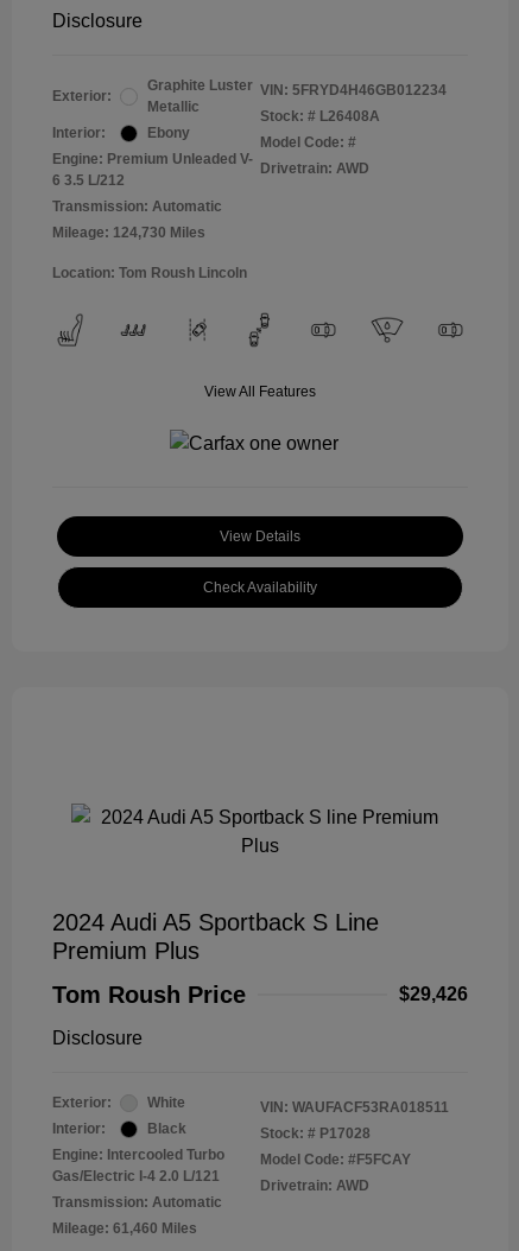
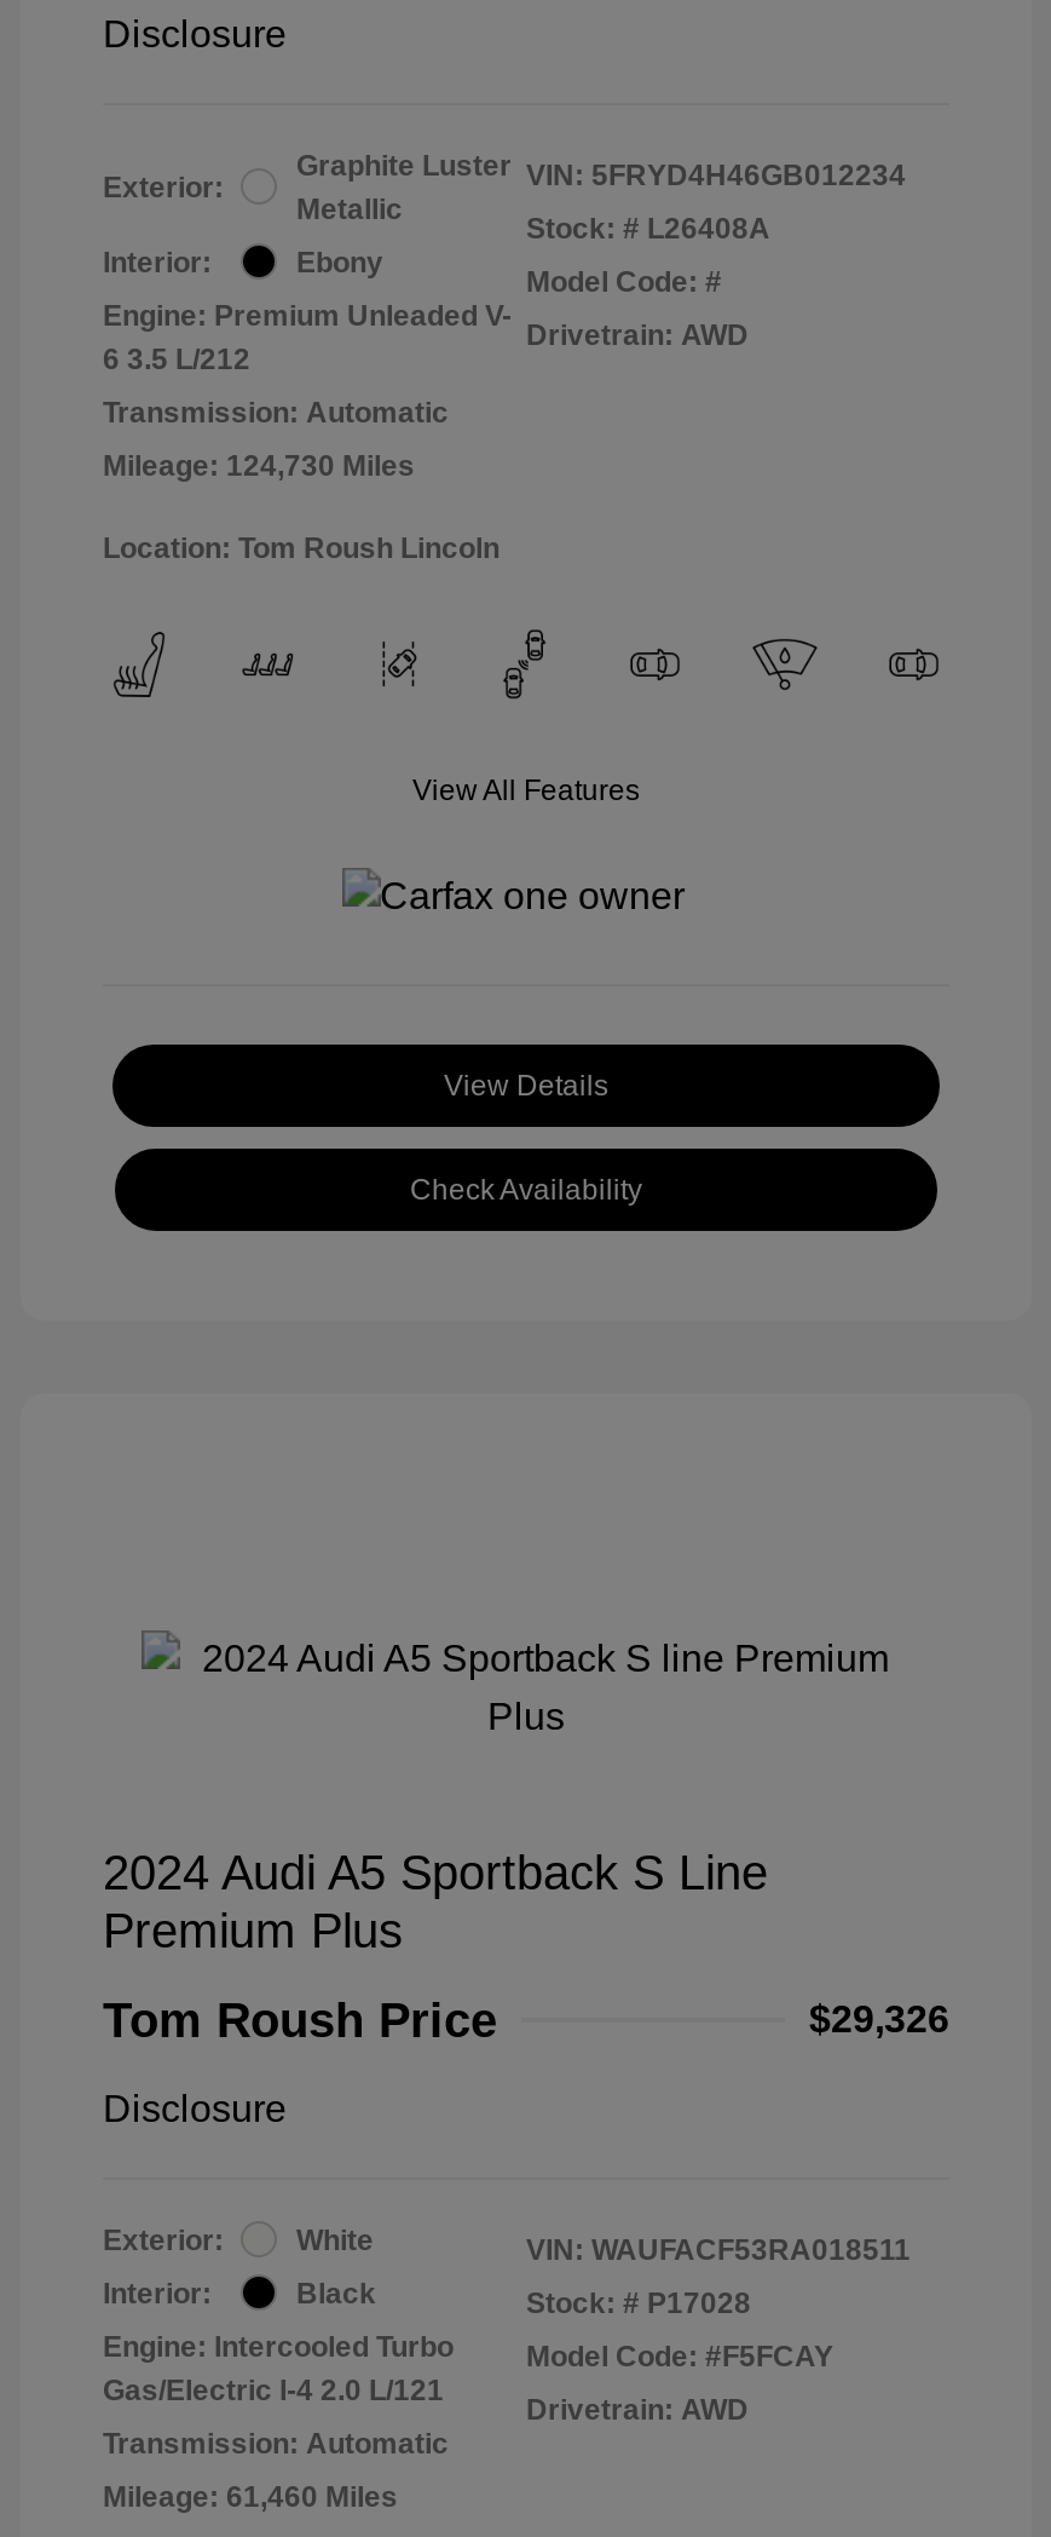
- $29,426
+ $29,326
